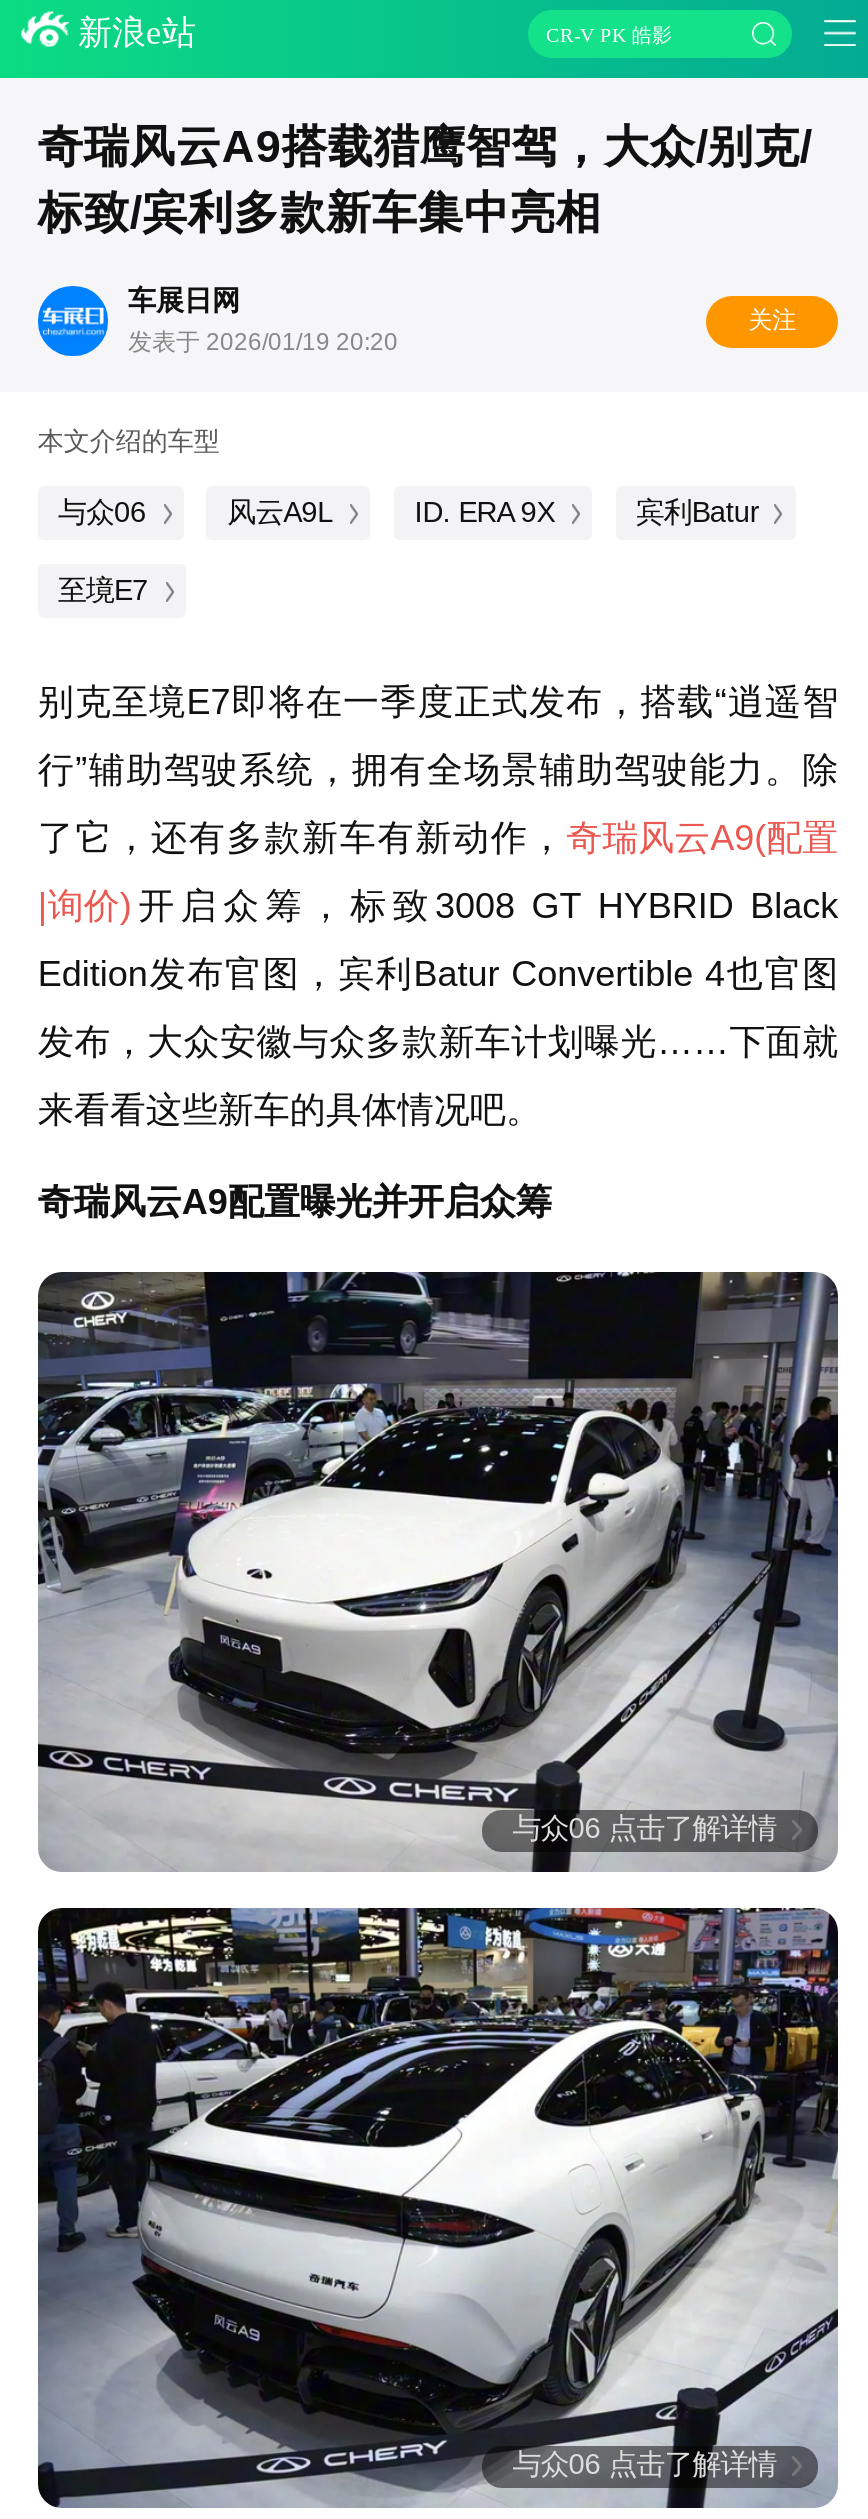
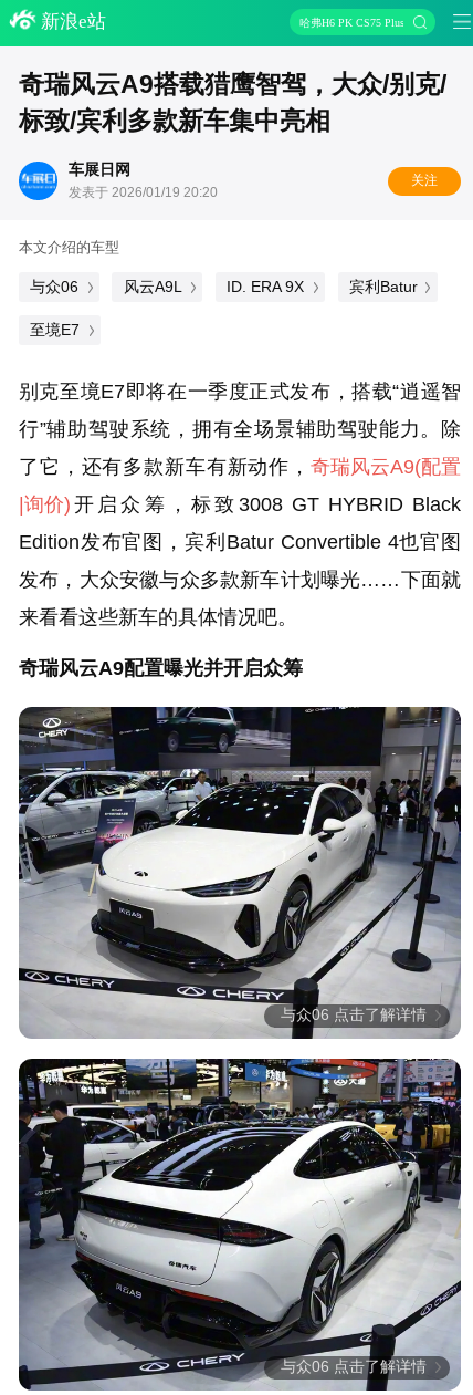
- CR-V PK 皓影
+ 哈弗H6 PK CS75 Plus
